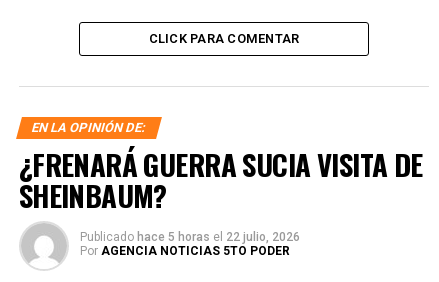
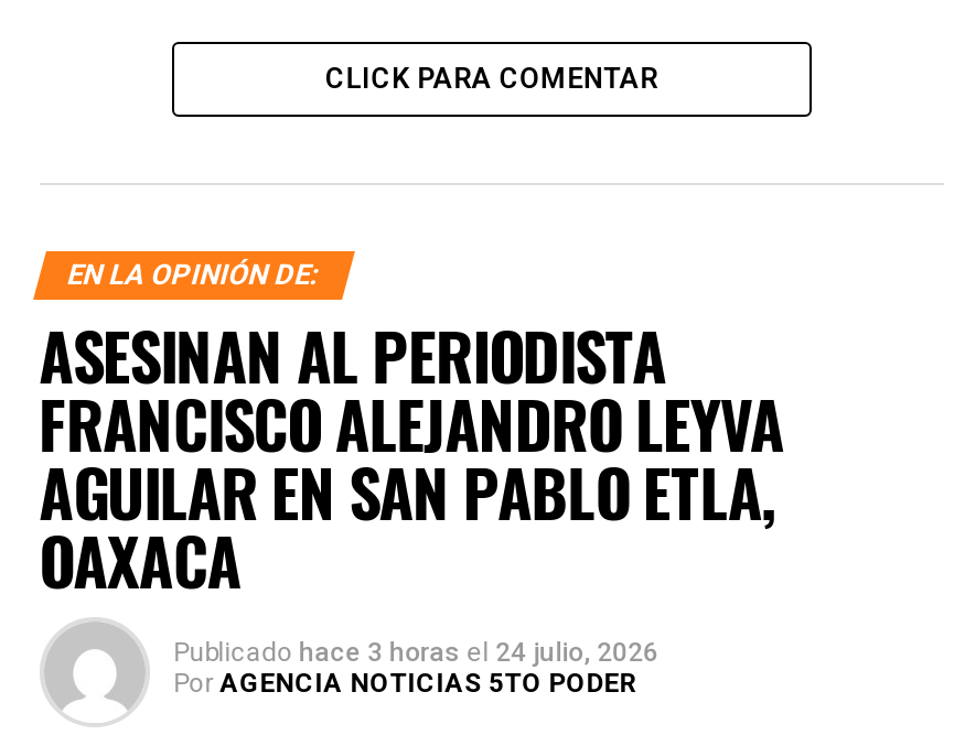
- ¿FRENARÁ GUERRA SUCIA VISITA DE
- SHEINBAUM?
- Publicado hace 5 horas el 22 julio, 2026
+ ASESINAN AL PERIODISTA
+ FRANCISCO ALEJANDRO LEYVA
+ AGUILAR EN SAN PABLO ETLA,
+ OAXACA
+ Publicado hace 3 horas el 24 julio, 2026
